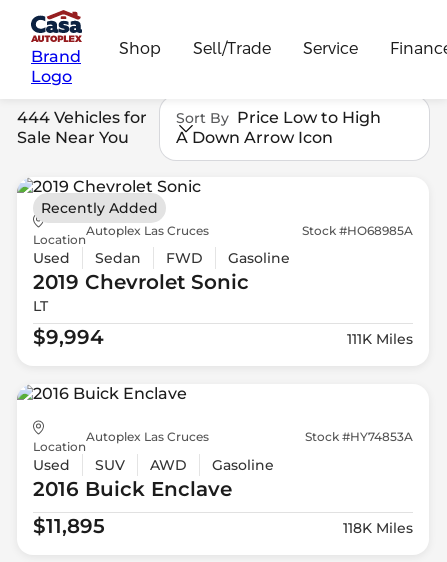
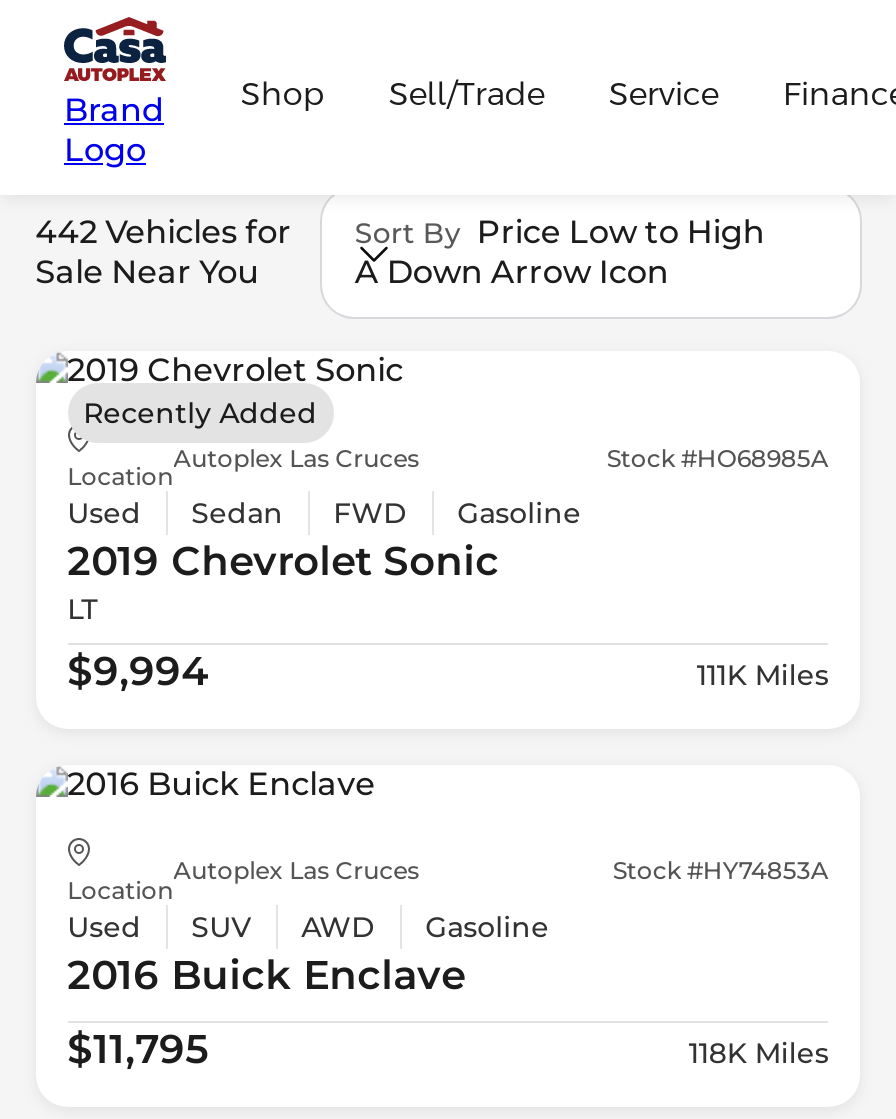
- 444 Vehicles for Sort By Price Low to High
+ 442 Vehicles for Sort By Price Low to High

- $11,895
+ $11,795
